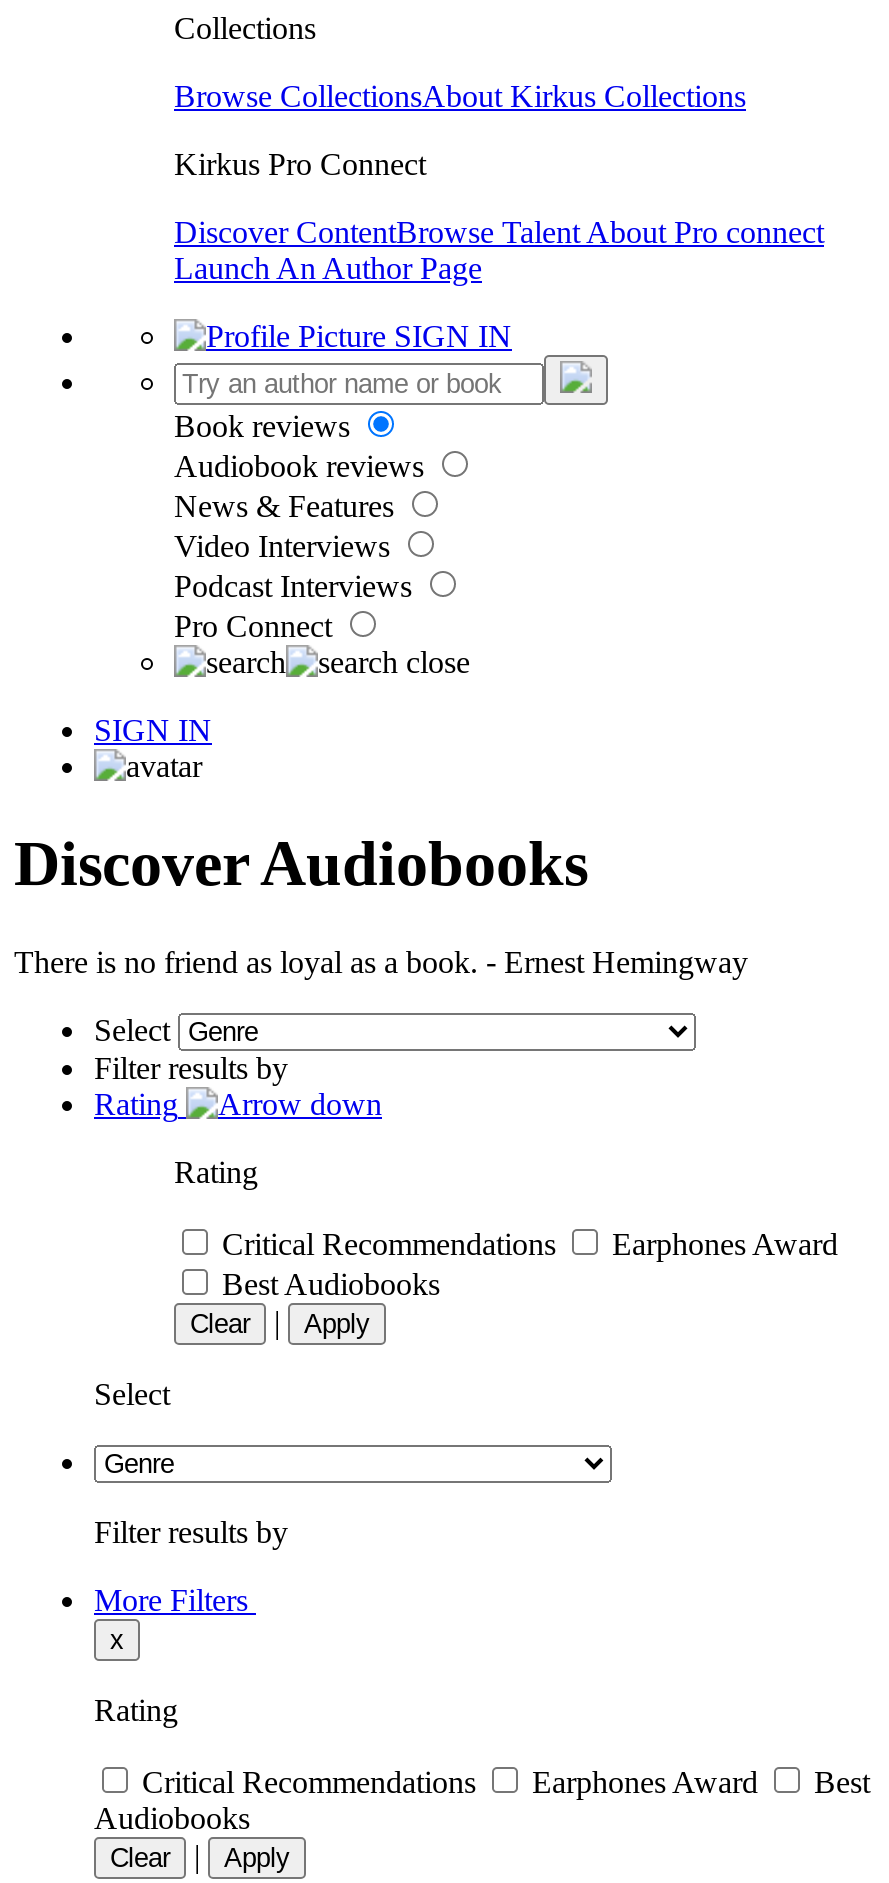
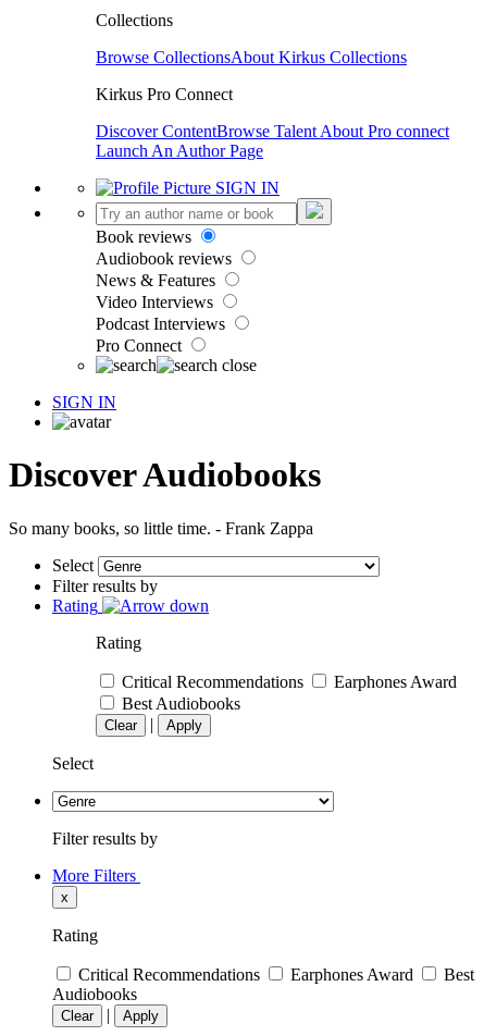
- There is no friend as loyal as a book. - Ernest Hemingway
+ So many books, so little time. - Frank Zappa
